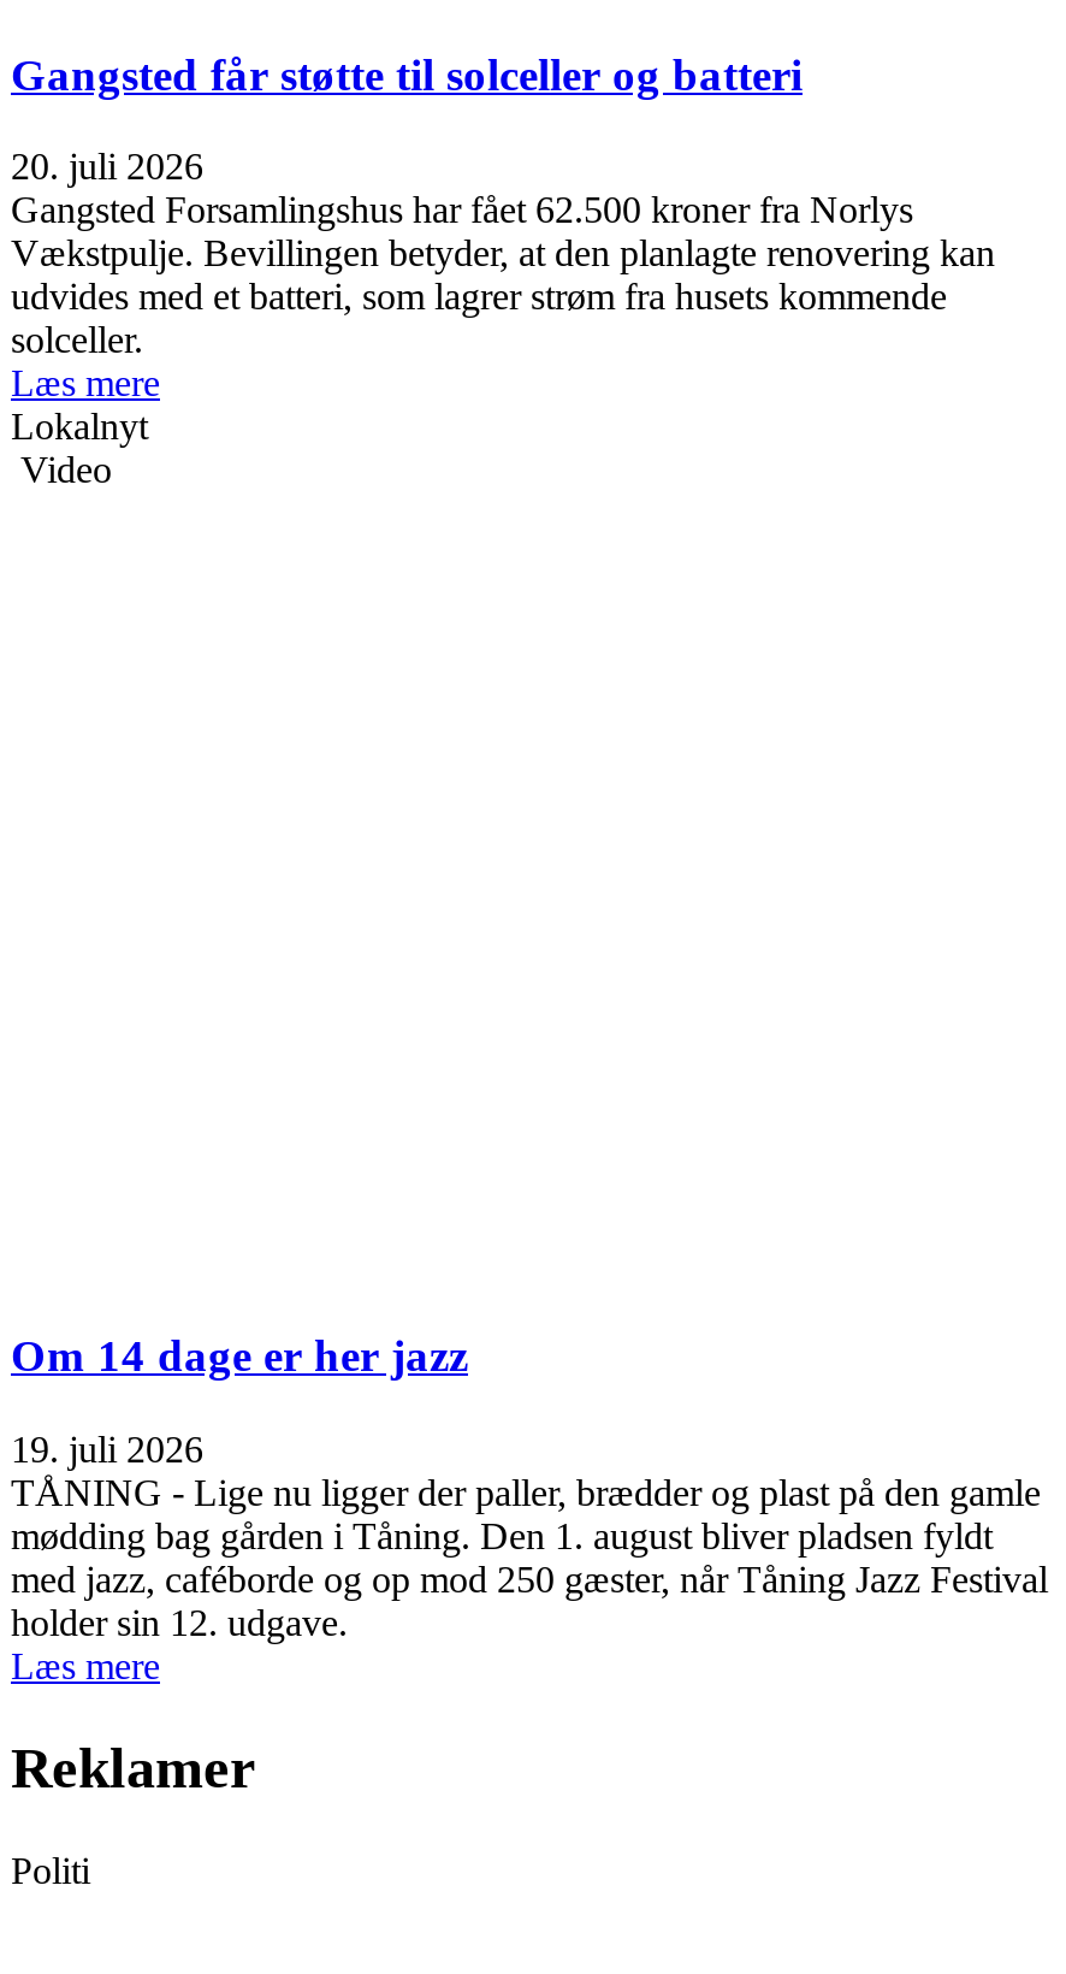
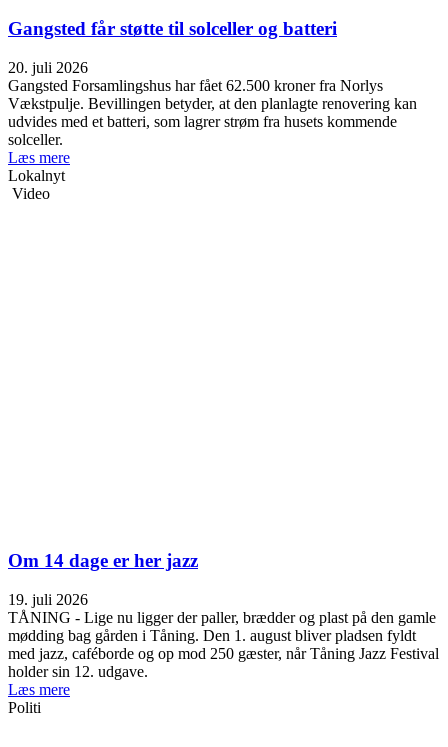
- Reklamer
